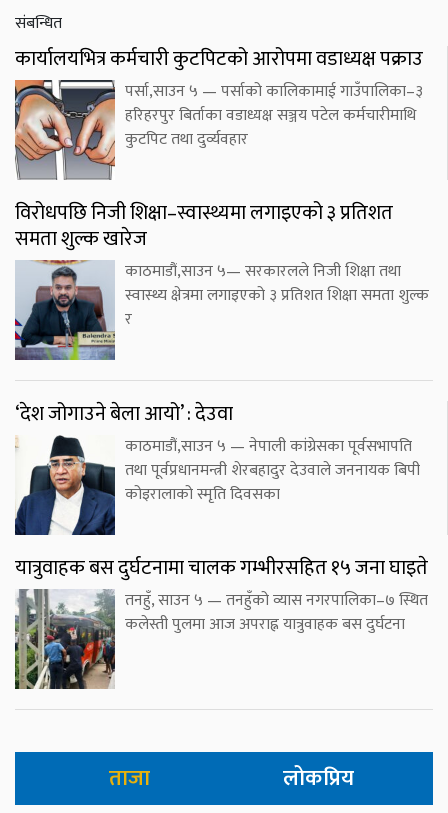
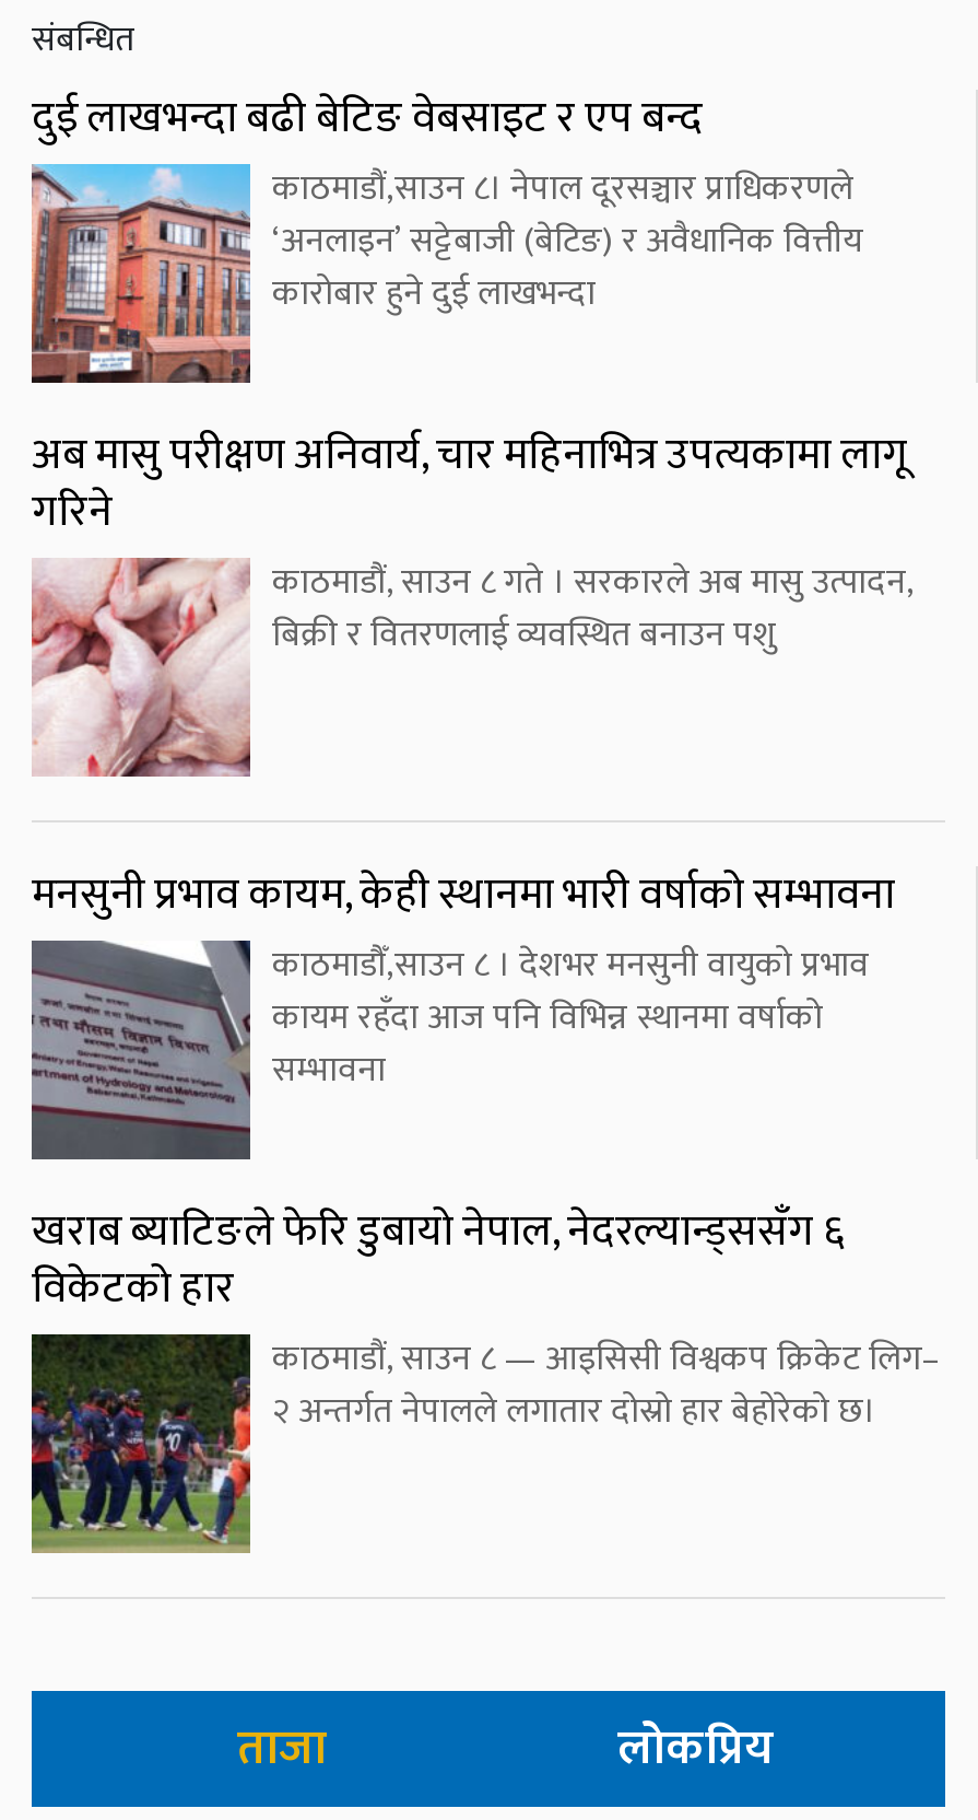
- [image]
- कार्यालयभित्र कर्मचारी कुटपिटको आरोपमा वडाध्यक्ष पक्राउ
- पर्सा,साउन ५ — पर्साको कालिकामाई गाउँपालिका–३
- हरिहरपुर बिर्ताका वडाध्यक्ष सञ्जय पटेल कर्मचारीमाथि
- कुटपिट तथा दुर्व्यवहार
+ [image]
+ दुई लाखभन्दा बढी बेटिङ वेबसाइट र एप बन्द
+ काठमाडौं,साउन ८। नेपाल दूरसञ्चार प्राधिकरणले
+ ‘अनलाइन’ सट्टेबाजी (बेटिङ) र अवैधानिक वित्तीय
+ कारोबार हुने दुई लाखभन्दा

- [image]
- विरोधपछि निजी शिक्षा–स्वास्थ्यमा लगाइएको ३ प्रतिशत
- समता शुल्क खारेज
- काठमाडौं,साउन ५— सरकारलले निजी शिक्षा तथा
- स्वास्थ्य क्षेत्रमा लगाइएको ३ प्रतिशत शिक्षा समता शुल्क
- र
+ [image]
+ अब मासु परीक्षण अनिवार्य, चार महिनाभित्र उपत्यकामा लागू
+ गरिने
+ काठमाडौं, साउन ८ गते । सरकारले अब मासु उत्पादन,
+ बिक्री र वितरणलाई व्यवस्थित बनाउन पशु

- [image]
- ‘देश जोगाउने बेला आयो’ : देउवा
- काठमाडौं,साउन ५ — नेपाली कांग्रेसका पूर्वसभापति
- तथा पूर्वप्रधानमन्त्री शेरबहादुर देउवाले जननायक बिपी
- कोइरालाको स्मृति दिवसका
+ [image]
+ मनसुनी प्रभाव कायम, केही स्थानमा भारी वर्षाको सम्भावना
+ काठमाडौँ,साउन ८ । देशभर मनसुनी वायुको प्रभाव
+ कायम रहँदा आज पनि विभिन्न स्थानमा वर्षाको
+ सम्भावना

- [image]
- यात्रुवाहक बस दुर्घटनामा चालक गम्भीरसहित १५ जना घाइते
- तनहुँ, साउन ५ — तनहुँको व्यास नगरपालिका–७ स्थित
- कलेस्ती पुलमा आज अपराह्न यात्रुवाहक बस दुर्घटना
+ [image]
+ खराब ब्याटिङले फेरि डुबायो नेपाल, नेदरल्यान्ड्ससँग ६
+ विकेटको हार
+ काठमाडौं, साउन ८ — आइसिसी विश्वकप क्रिकेट लिग–
+ २ अन्तर्गत नेपालले लगातार दोस्रो हार बेहोरेको छ।
